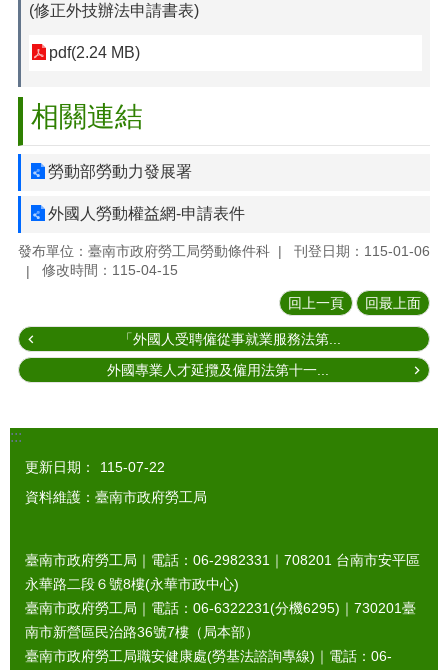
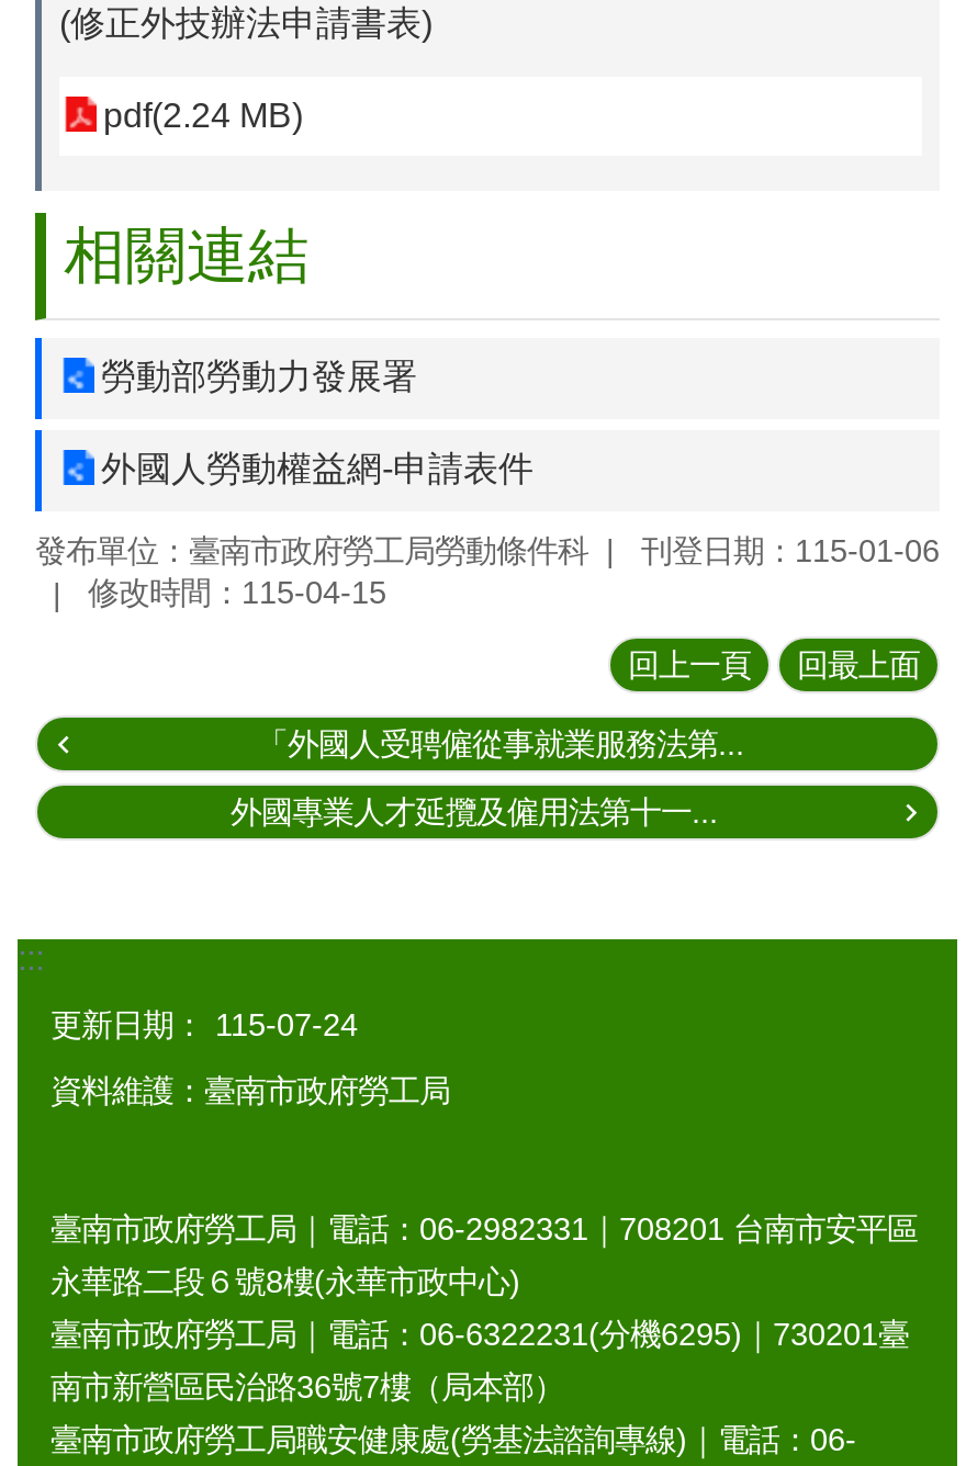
- 更新日期： 115-07-22
+ 更新日期： 115-07-24
